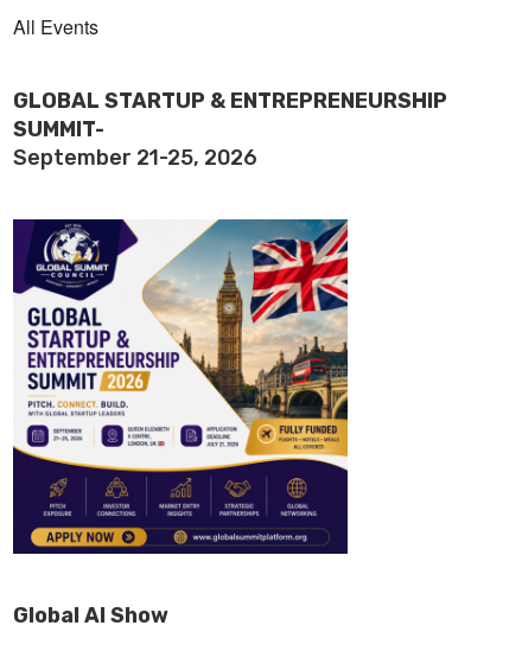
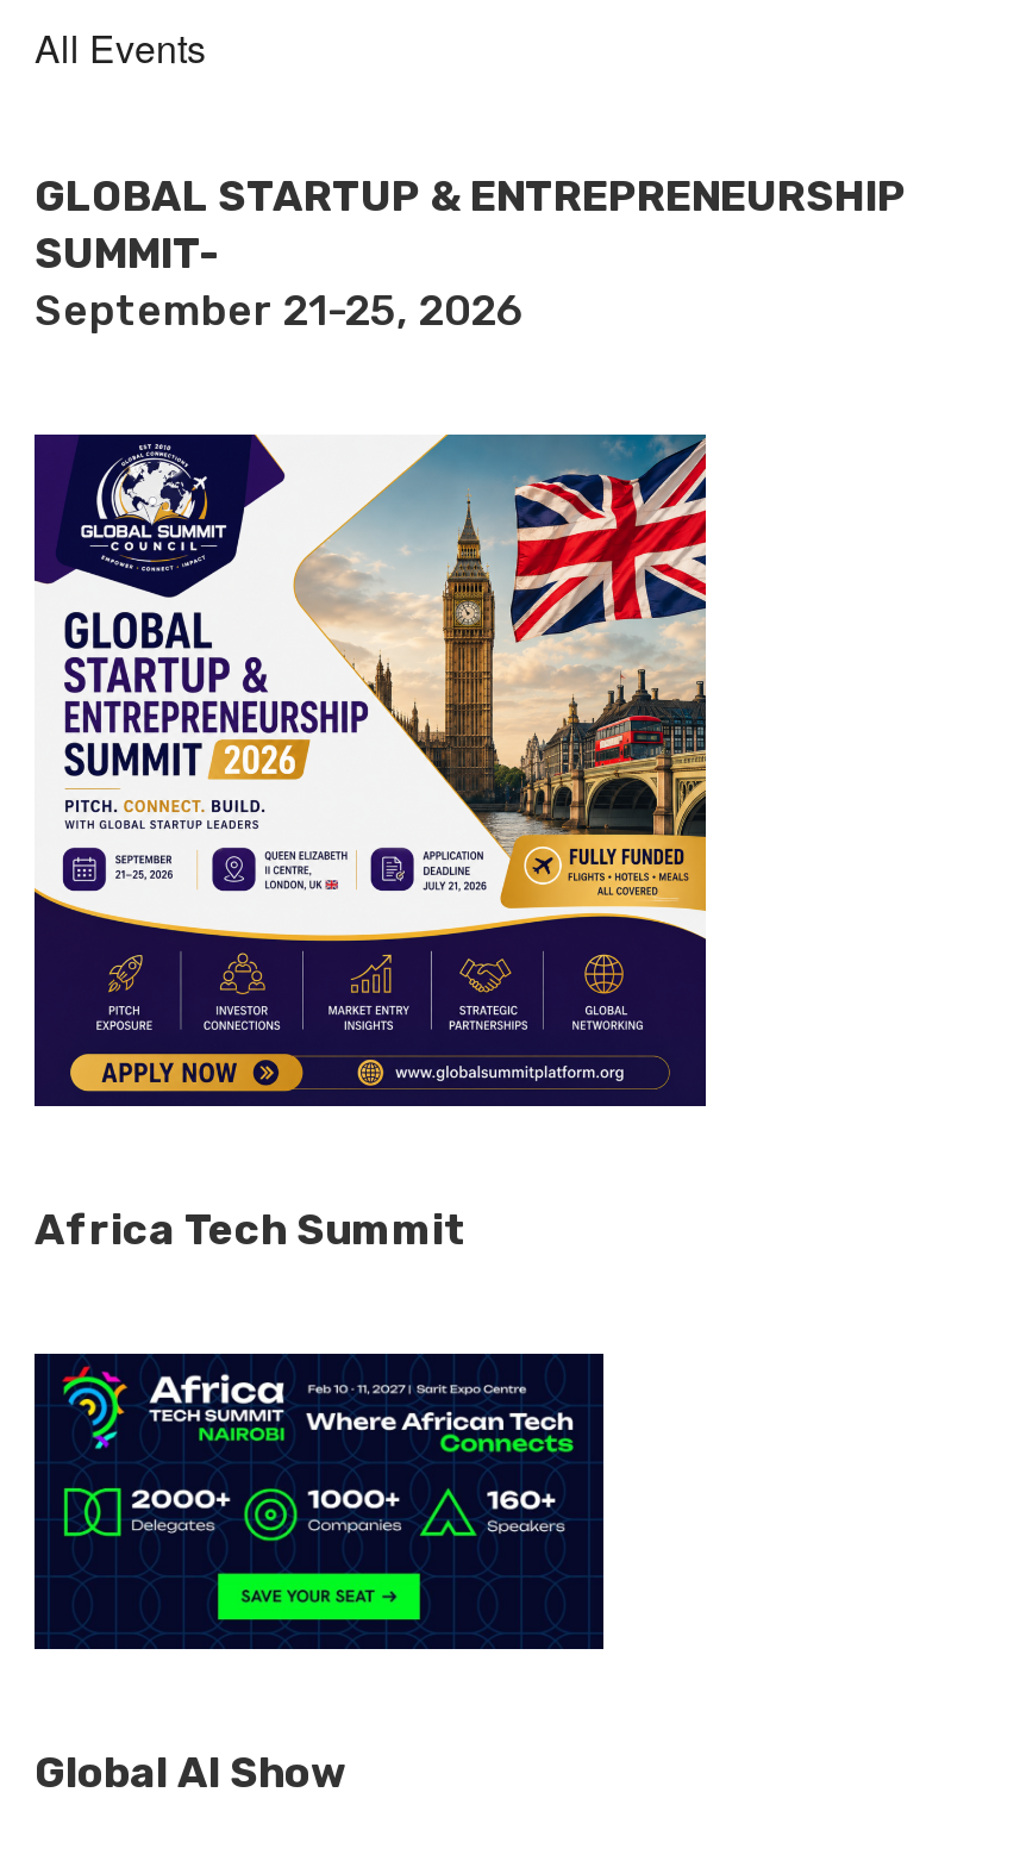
+ [image]

+ Africa Tech Summit
